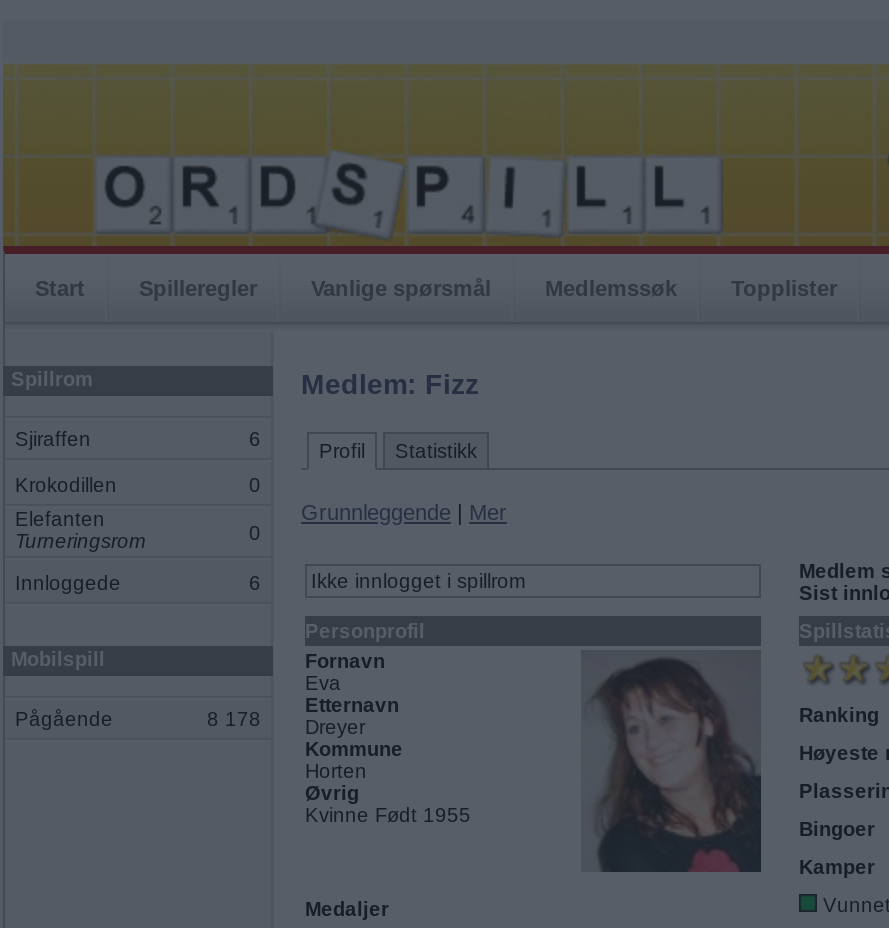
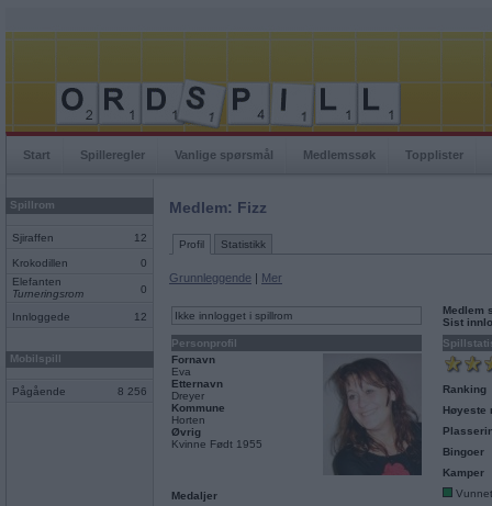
- 6
+ 12

- 6
+ 12

- 8 178 Dreyer
+ 8 256 Dreyer
